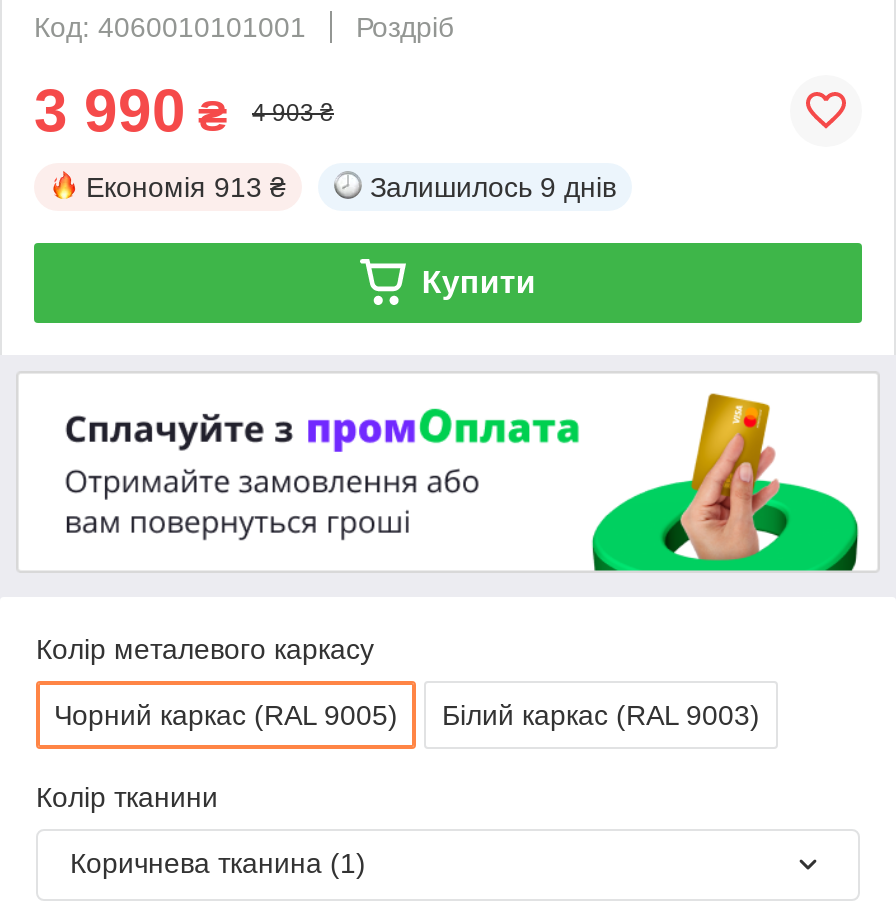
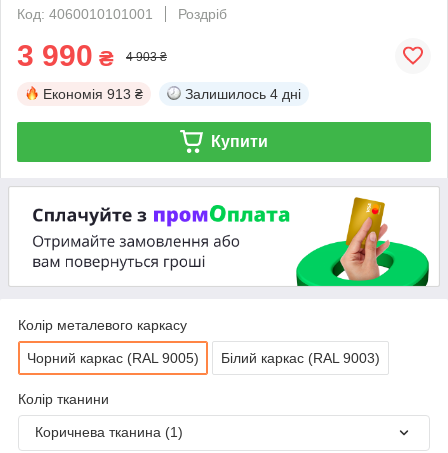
- Залишилось 9 днів
+ Залишилось 4 дні
